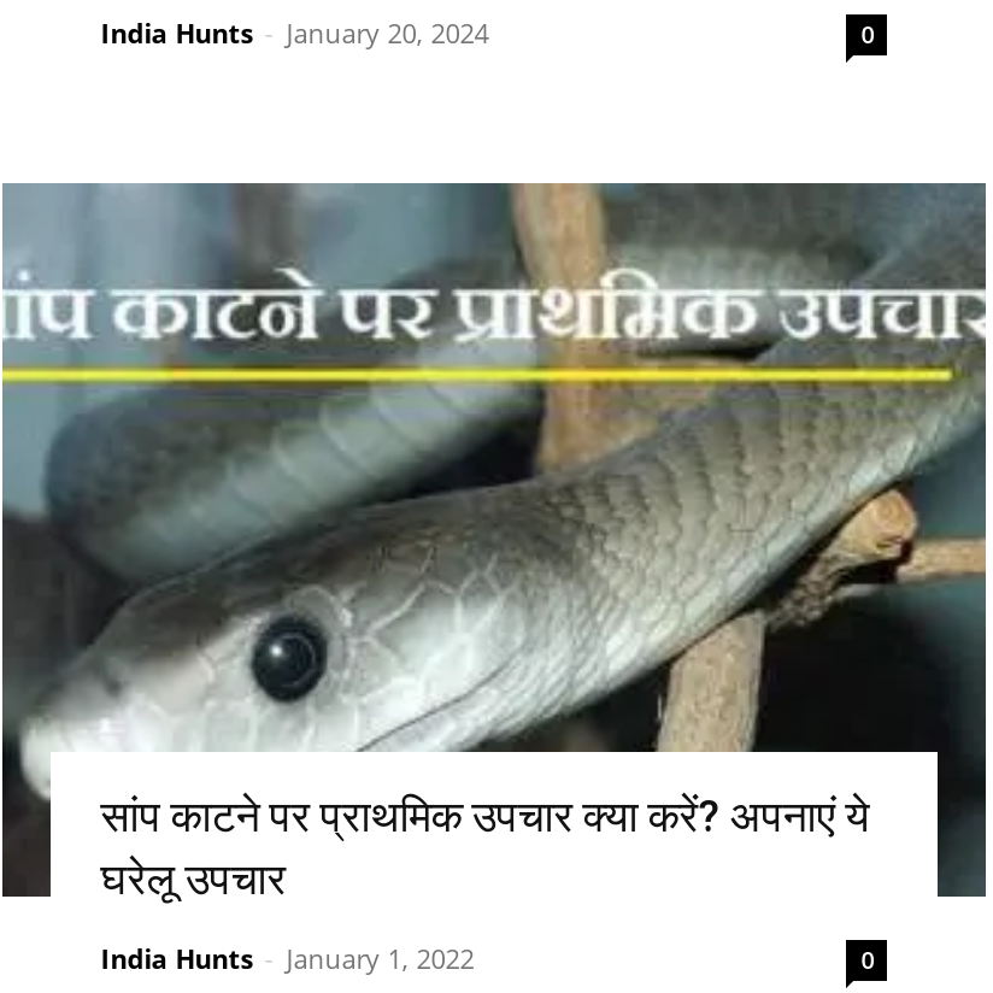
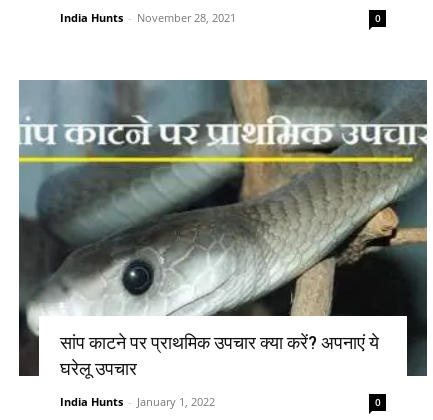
- India Hunts - January 20, 2024
+ India Hunts - November 28, 2021
